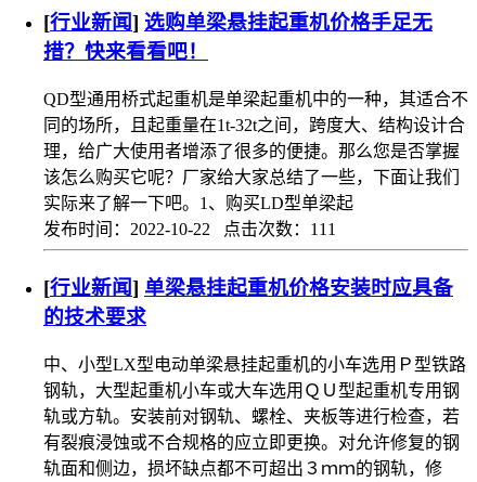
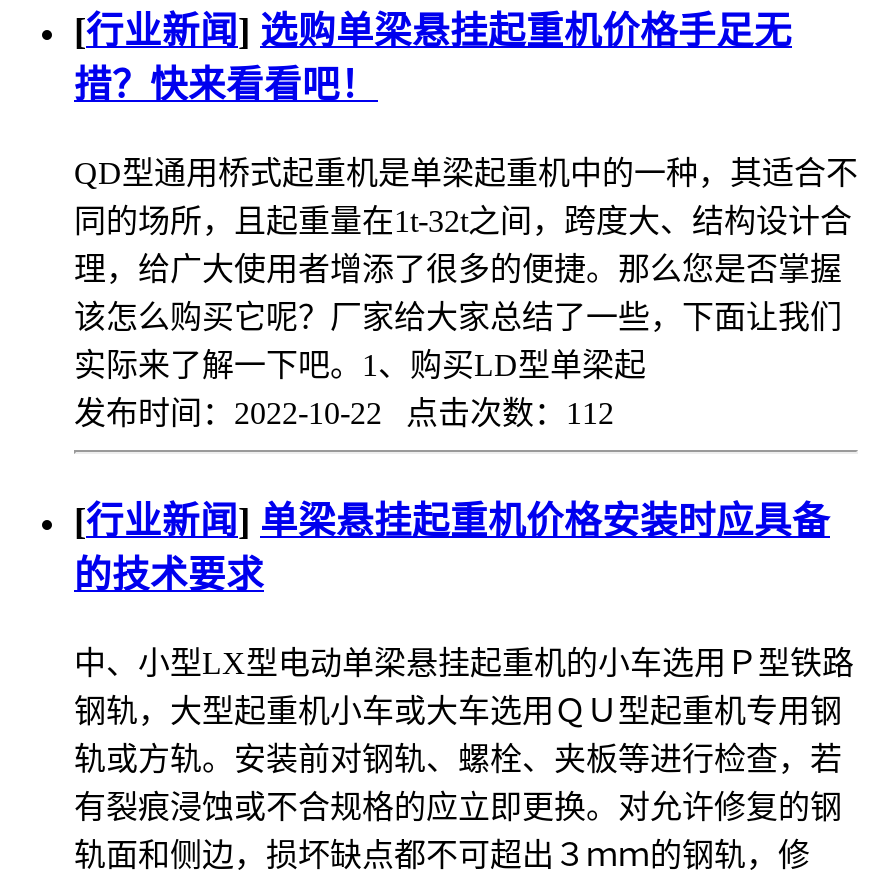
- 发布时间：2022-10-22 点击次数：111
+ 发布时间：2022-10-22 点击次数：112
